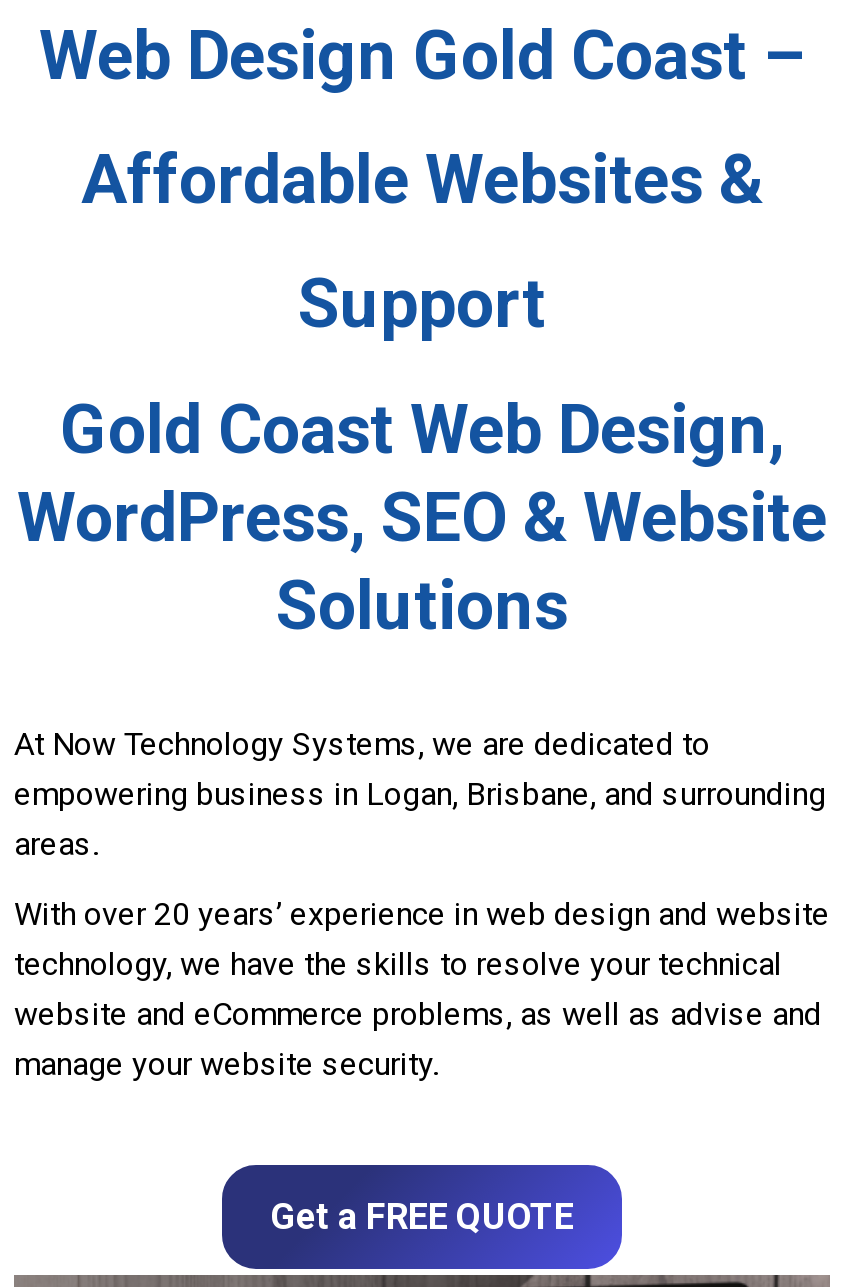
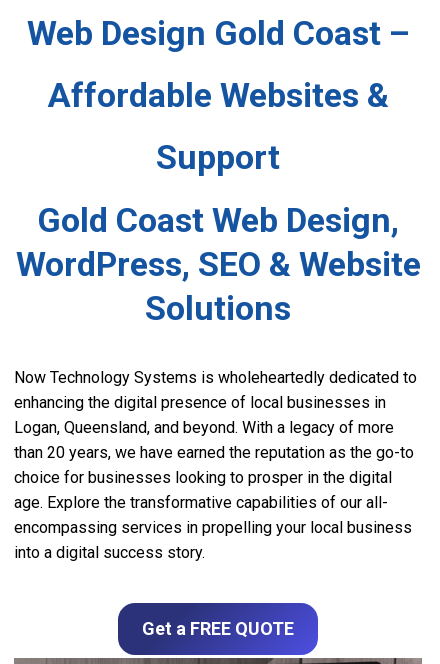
- At Now Technology Systems, we are dedicated to
- empowering business in Logan, Brisbane, and surrounding
- areas.
- With over 20 years’ experience in web design and website
- technology, we have the skills to resolve your technical
- website and eCommerce problems, as well as advise and
- manage your website security.
+ Now Technology Systems is wholeheartedly dedicated to
+ enhancing the digital presence of local businesses in
+ Logan, Queensland, and beyond. With a legacy of more
+ than 20 years, we have earned the reputation as the go-to
+ choice for businesses looking to prosper in the digital
+ age. Explore the transformative capabilities of our all-
+ encompassing services in propelling your local business
+ into a digital success story.
